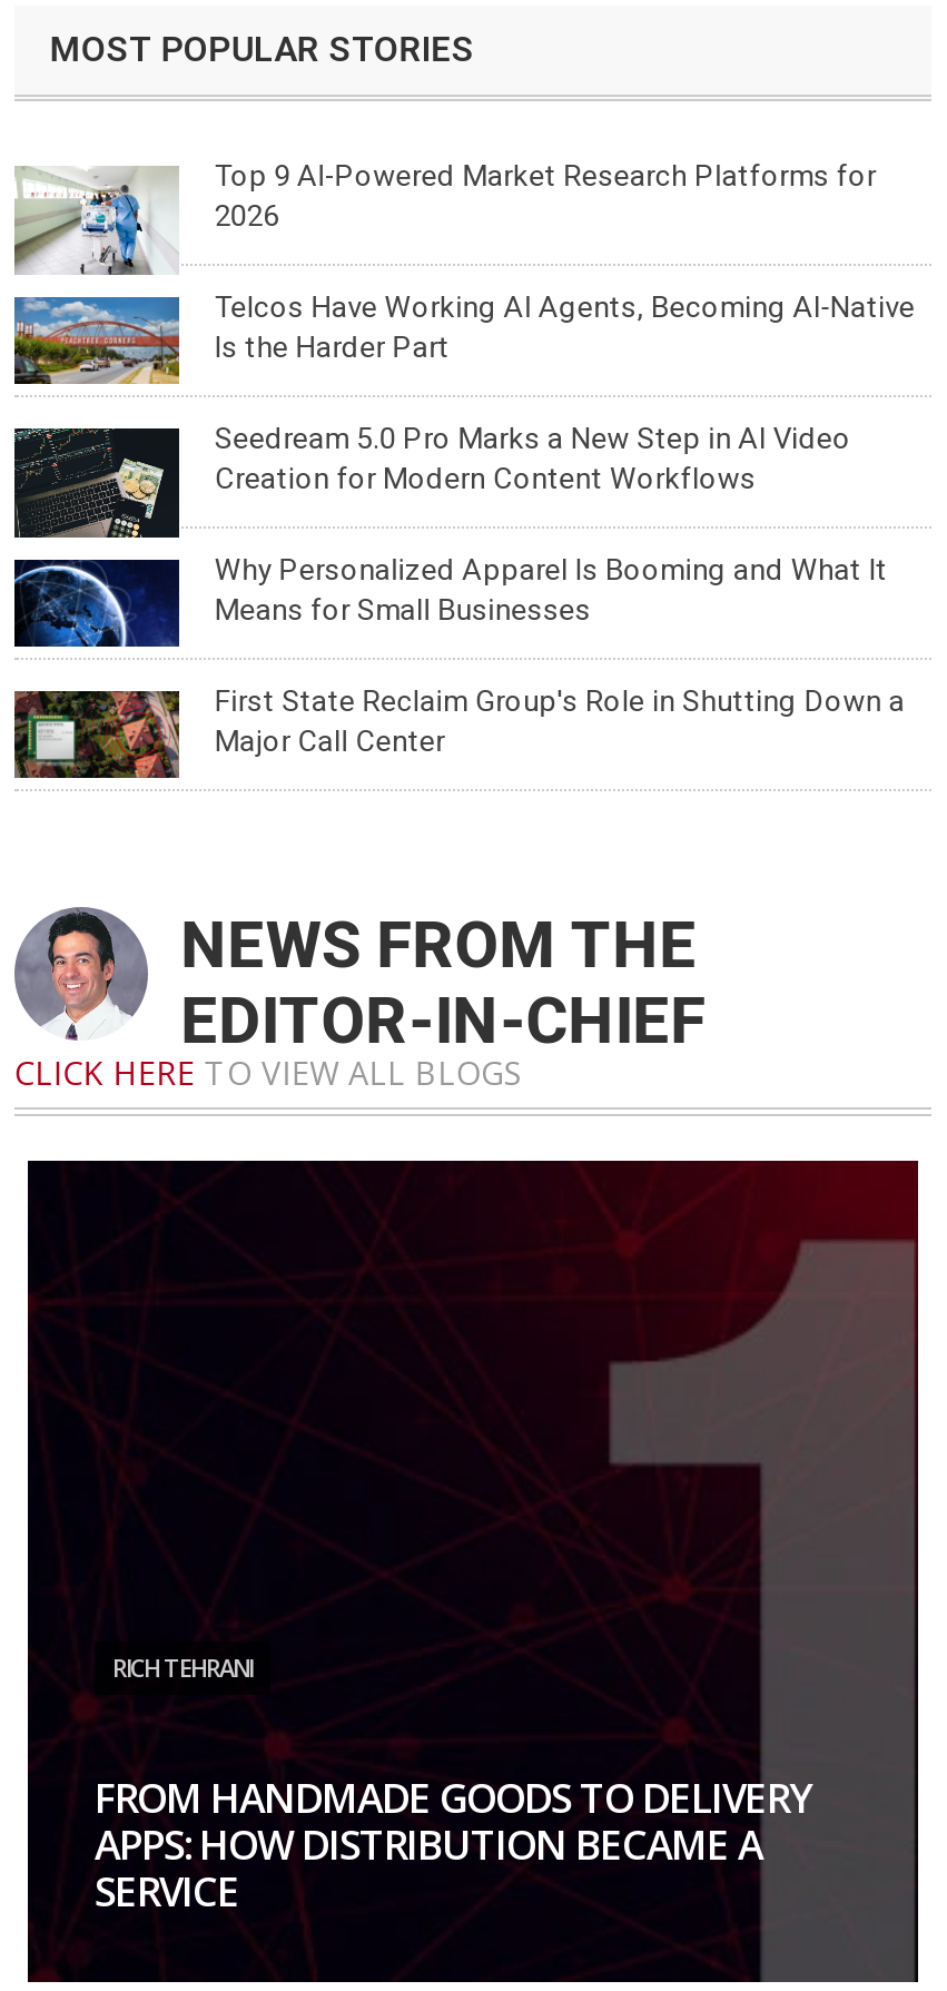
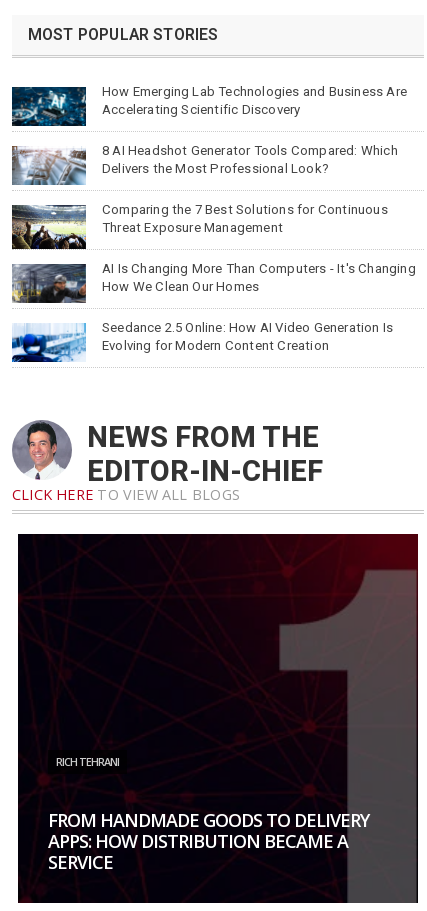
- [image]
- Top 9 AI-Powered Market Research Platforms for
- 2026
+ [image]
+ How Emerging Lab Technologies and Business Are
+ Accelerating Scientific Discovery

- [image]
- Telcos Have Working AI Agents, Becoming AI-Native
- Is the Harder Part
+ [image]
+ 8 AI Headshot Generator Tools Compared: Which
+ Delivers the Most Professional Look?

- [image]
- Seedream 5.0 Pro Marks a New Step in AI Video
- Creation for Modern Content Workflows
+ [image]
+ Comparing the 7 Best Solutions for Continuous
+ Threat Exposure Management

- [image]
- Why Personalized Apparel Is Booming and What It
- Means for Small Businesses
+ [image]
+ AI Is Changing More Than Computers - It's Changing
+ How We Clean Our Homes

- [image]
- First State Reclaim Group's Role in Shutting Down a
- Major Call Center
+ [image]
+ Seedance 2.5 Online: How AI Video Generation Is
+ Evolving for Modern Content Creation
